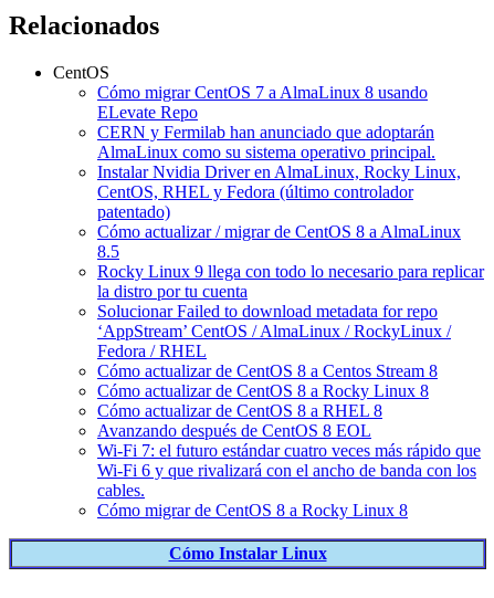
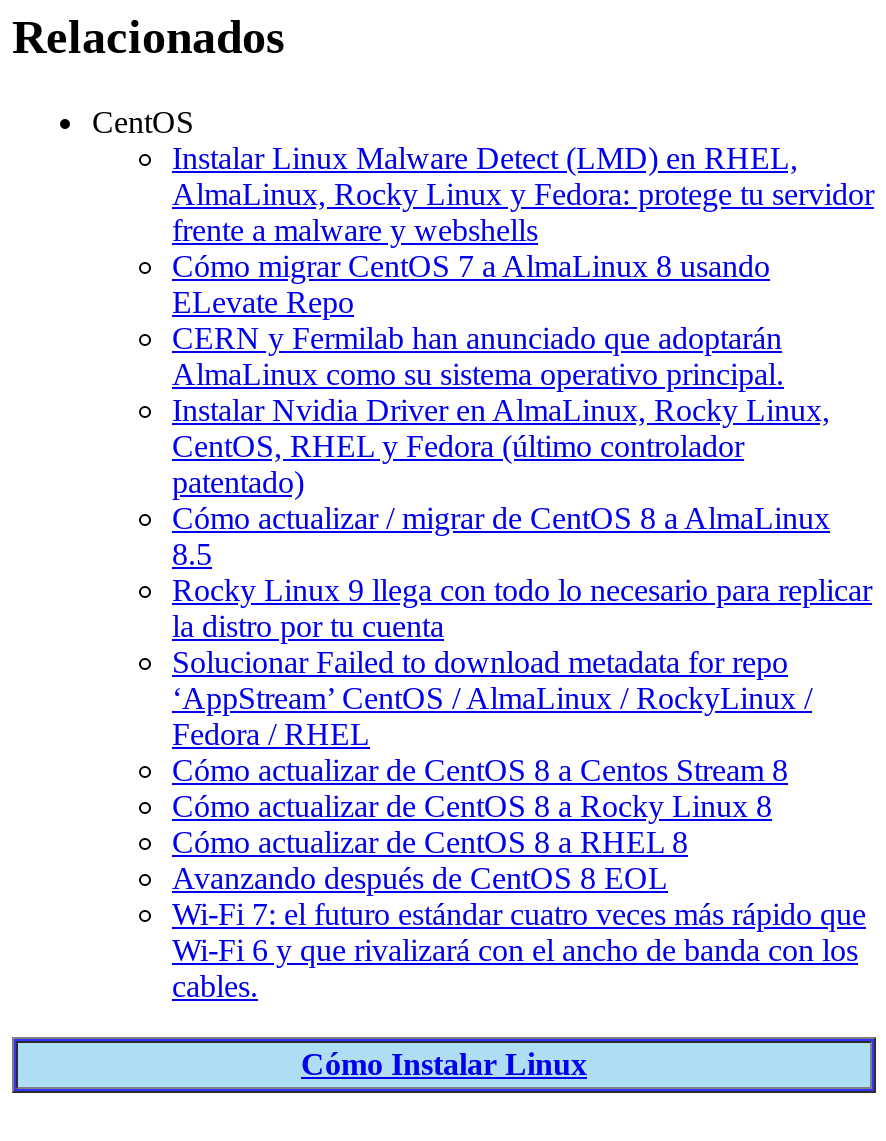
+ Instalar Linux Malware Detect (LMD) en RHEL,
+ AlmaLinux, Rocky Linux y Fedora: protege tu servidor
+ frente a malware y webshells

moved down: Cómo migrar CentOS 7 a AlmaLinux 8 usando | ELevate Repo | CERN y Fermilab han anunciado que adoptarán | ... | Wi-Fi 6 y que rivalizará con el ancho de banda con los | cables.

- Cómo migrar de CentOS 8 a Rocky Linux 8
